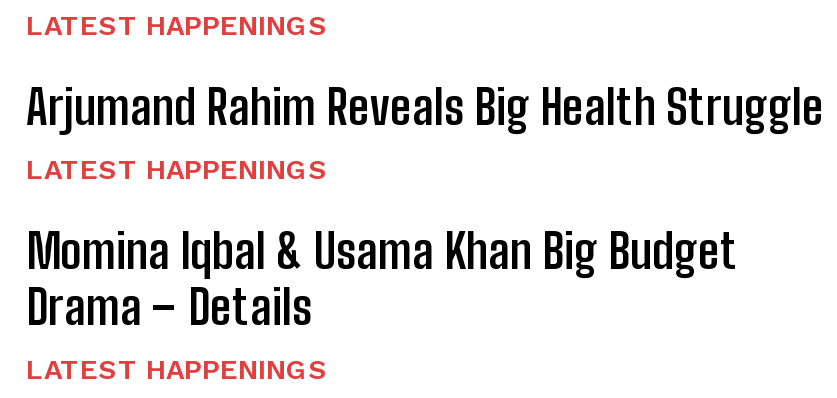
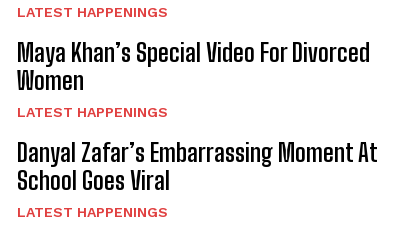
- Arjumand Rahim Reveals Big Health Struggle
+ Maya Khan’s Special Video For Divorced
+ Women

- Momina Iqbal & Usama Khan Big Budget
- Drama – Details
+ Danyal Zafar’s Embarrassing Moment At
+ School Goes Viral
